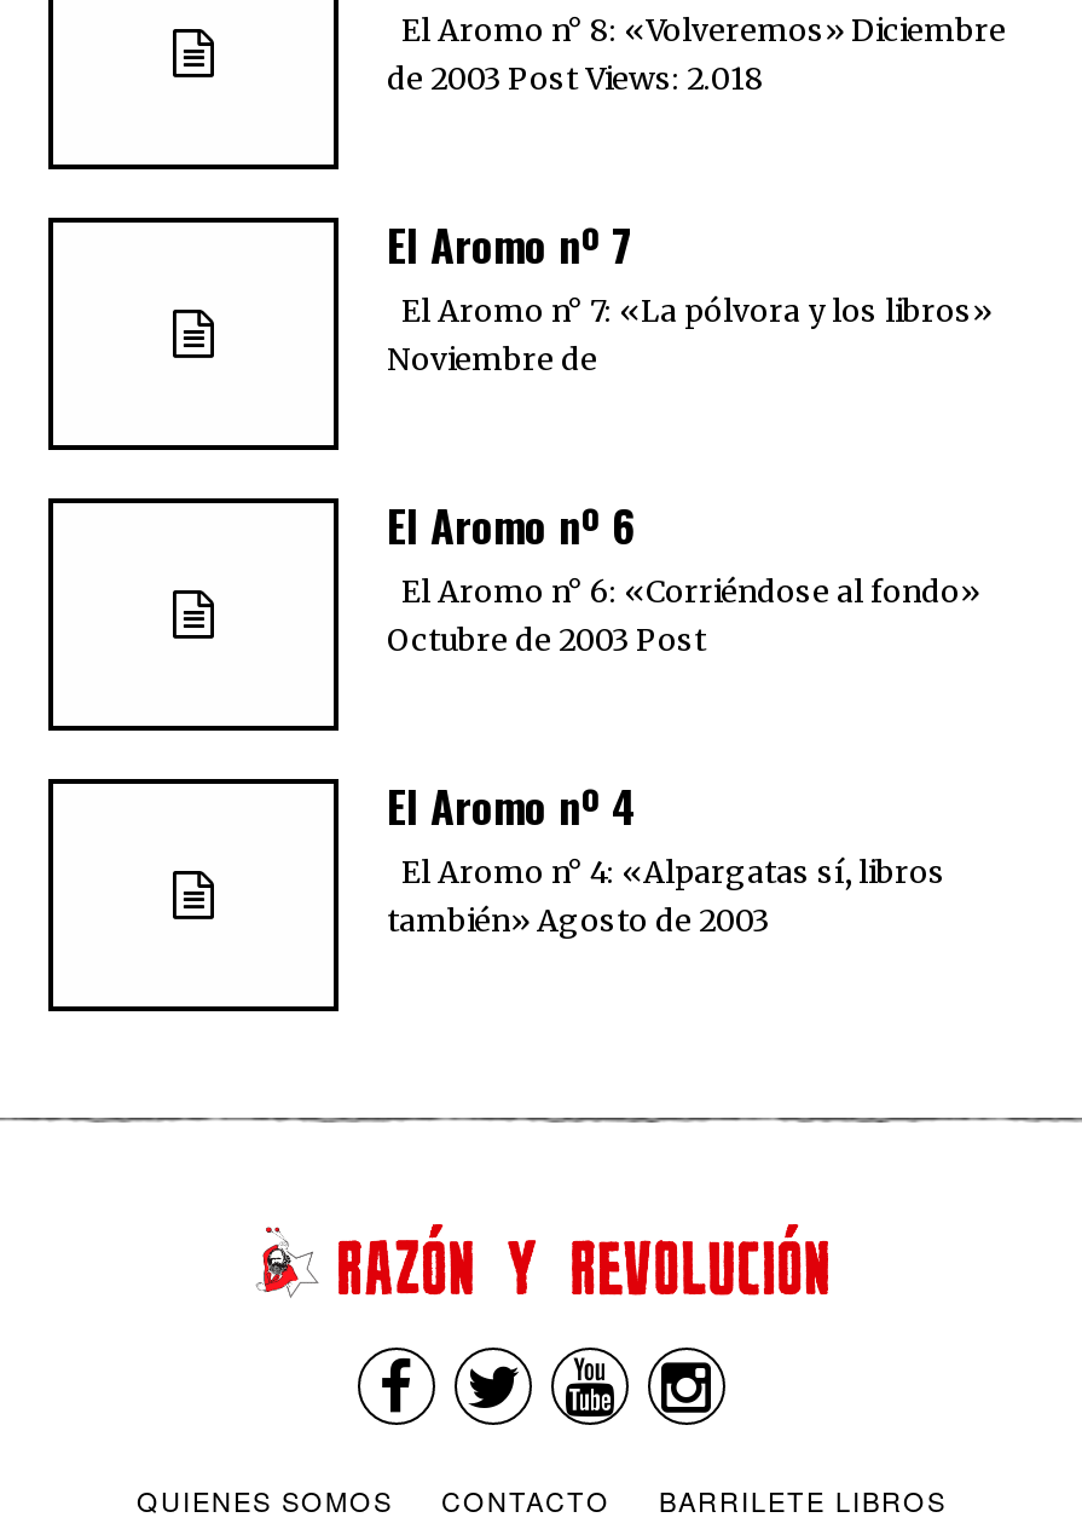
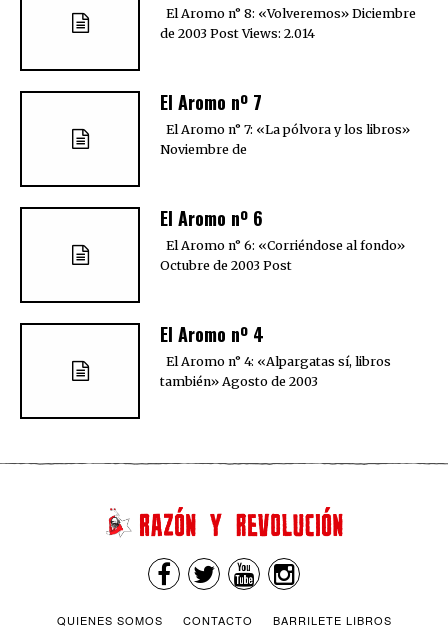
- de 2003 Post Views: 2.018
+ de 2003 Post Views: 2.014
